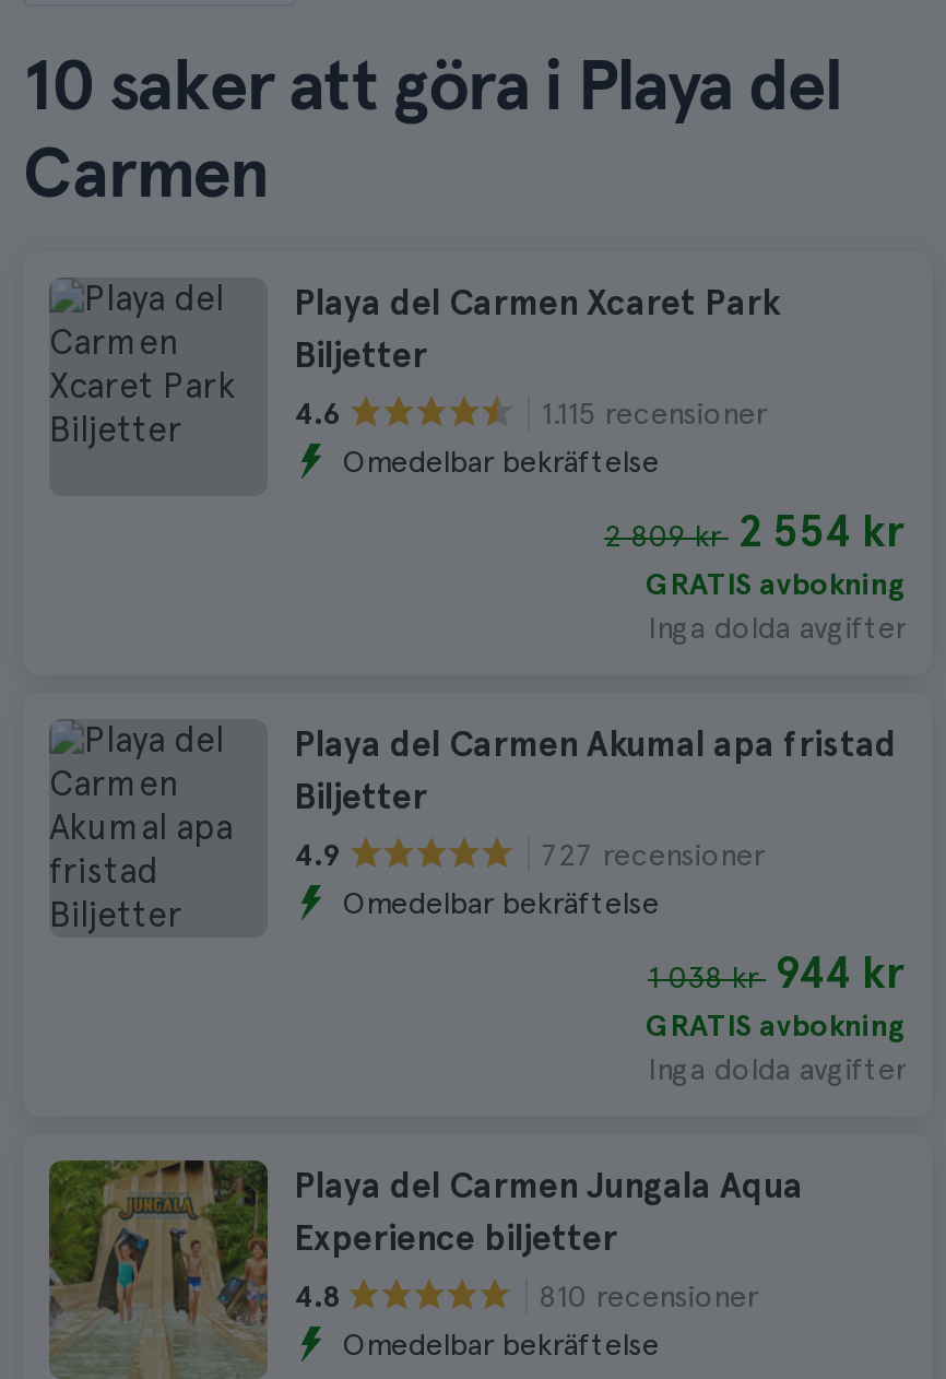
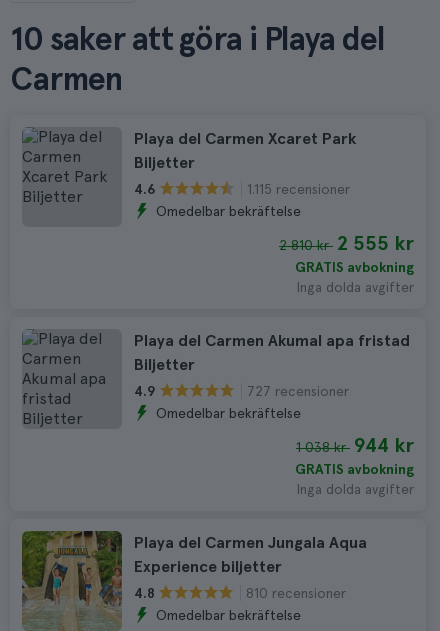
- 2 809 kr 2 554 kr
+ 2 810 kr 2 555 kr
